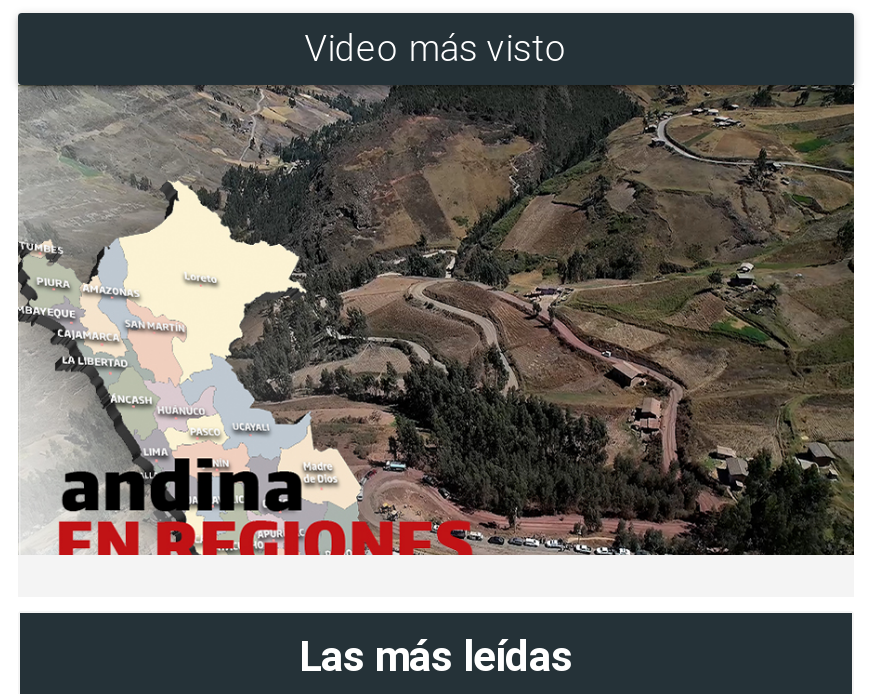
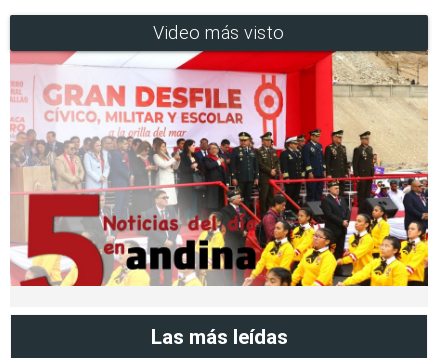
- [image]
+ [image]
